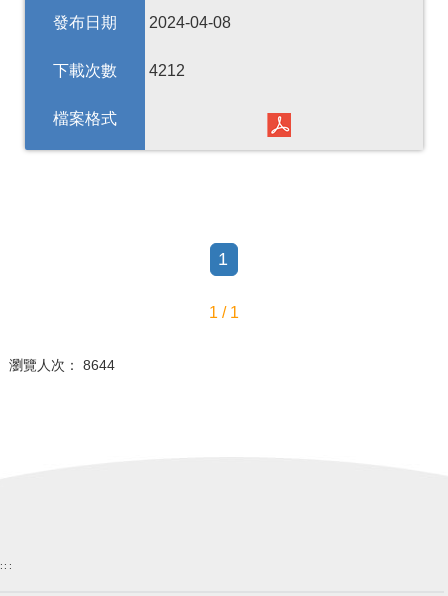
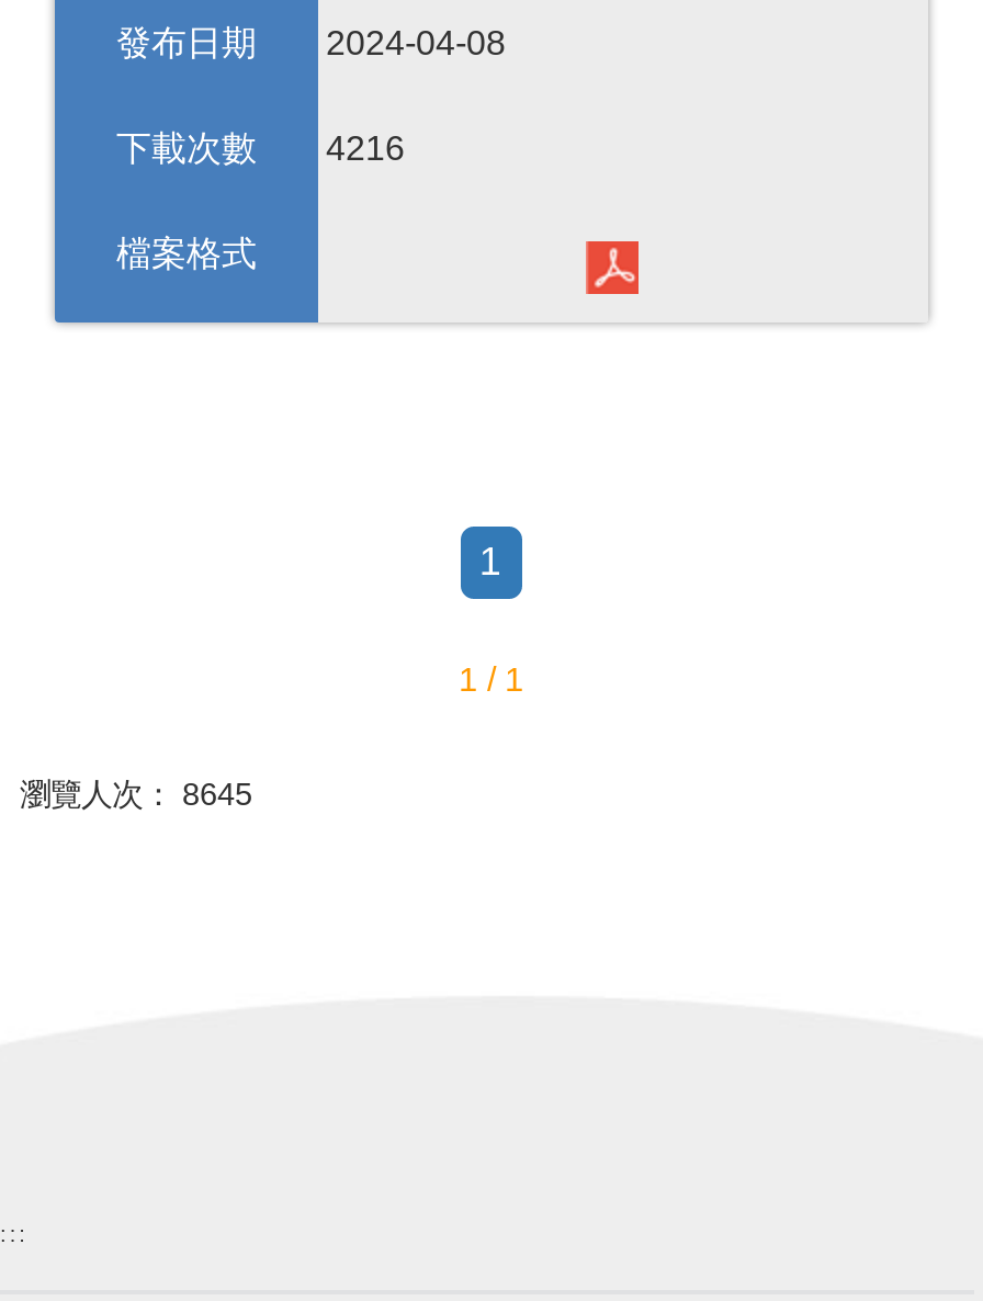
- 下載次數 4212
+ 下載次數 4216

- 瀏覽人次： 8644
+ 瀏覽人次： 8645
